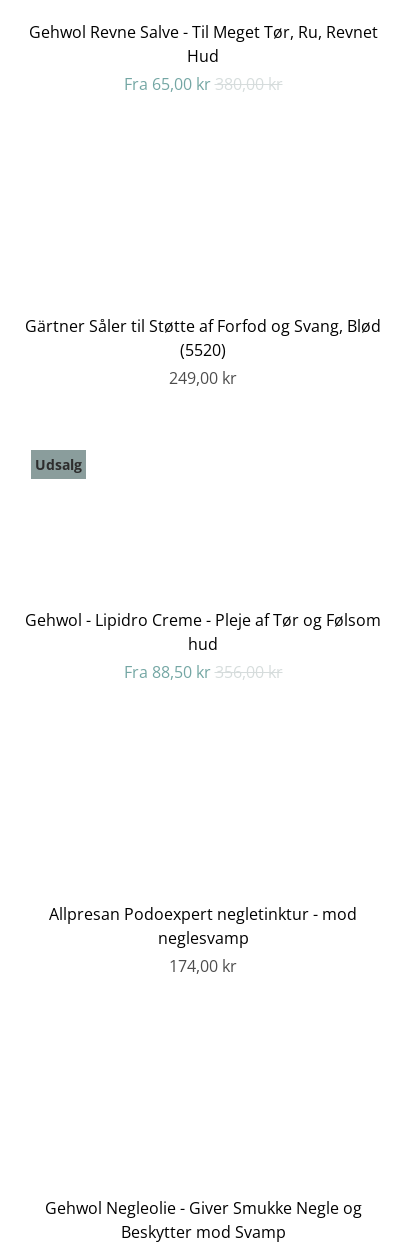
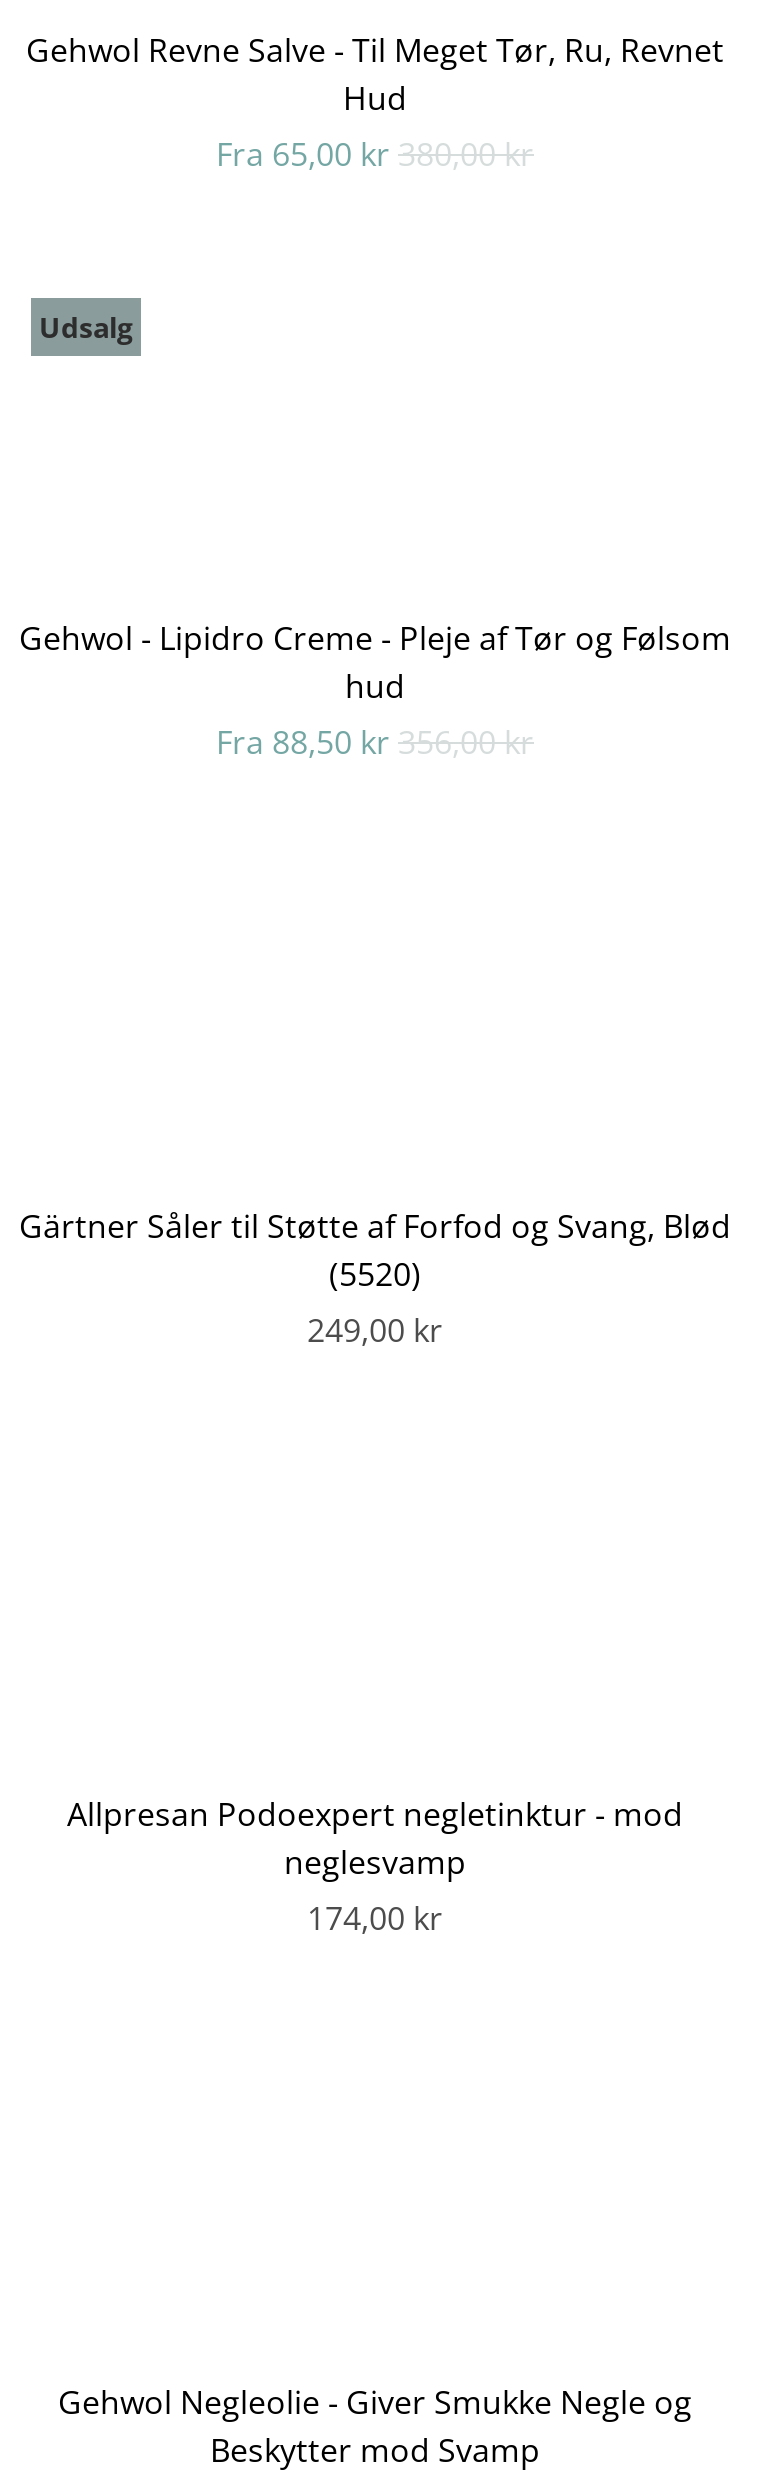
moved down: Gärtner Såler til Støtte af Forfod og Svang, Blød | (5520) | 249,00 kr

moved up: Udsalg | Gehwol - Lipidro Creme - Pleje af Tør og Følsom | hud
